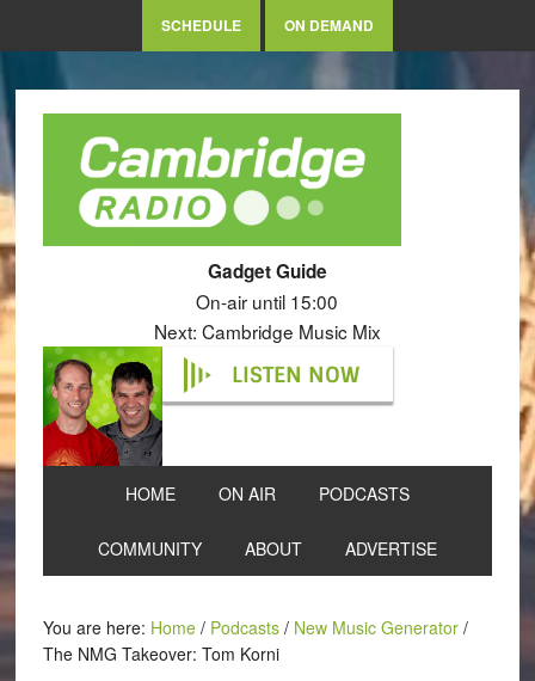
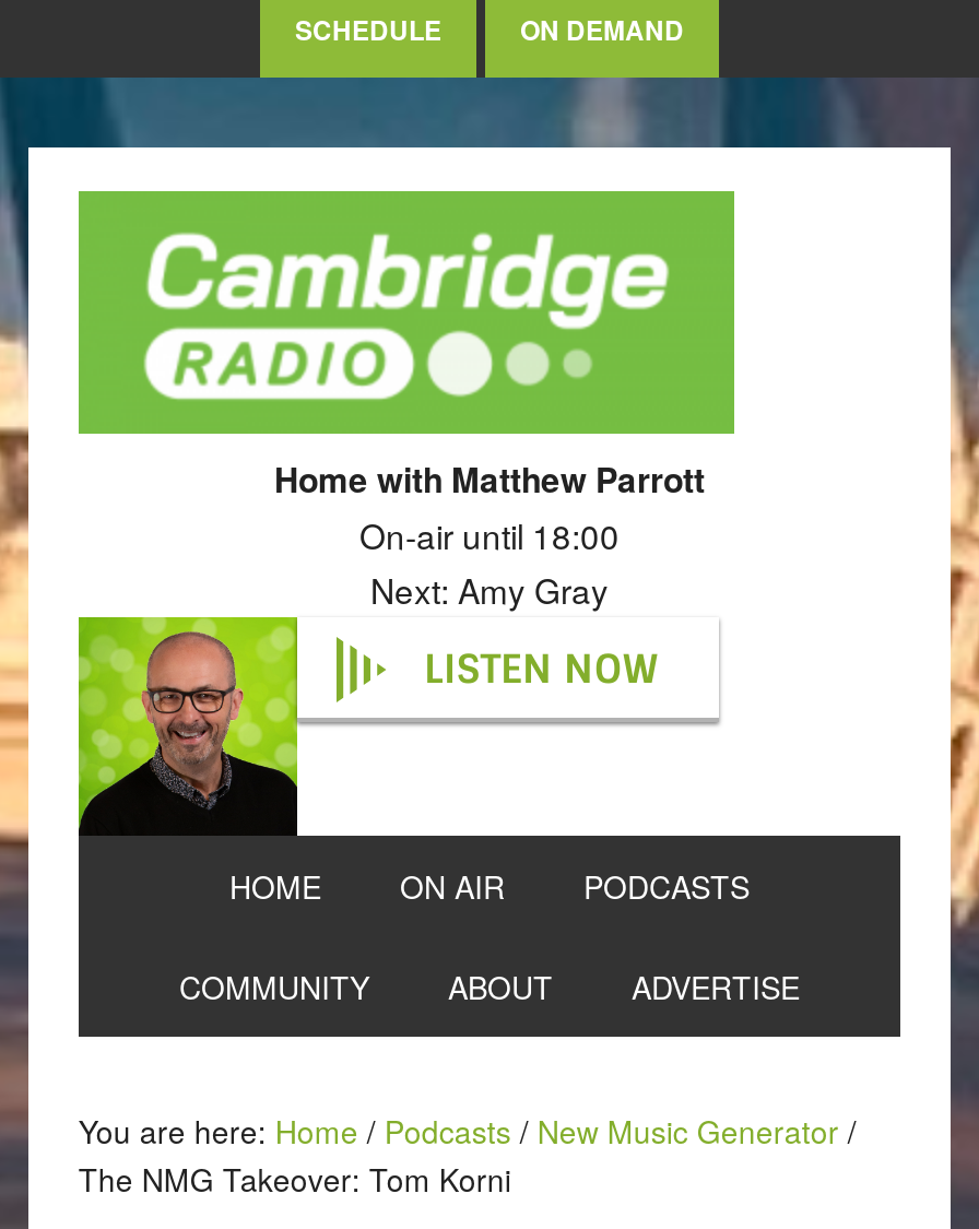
- Gadget Guide
- On-air until 15:00
- Next: Cambridge Music Mix
+ Home with Matthew Parrott
+ On-air until 18:00
+ Next: Amy Gray

- [image]
+ [image]
